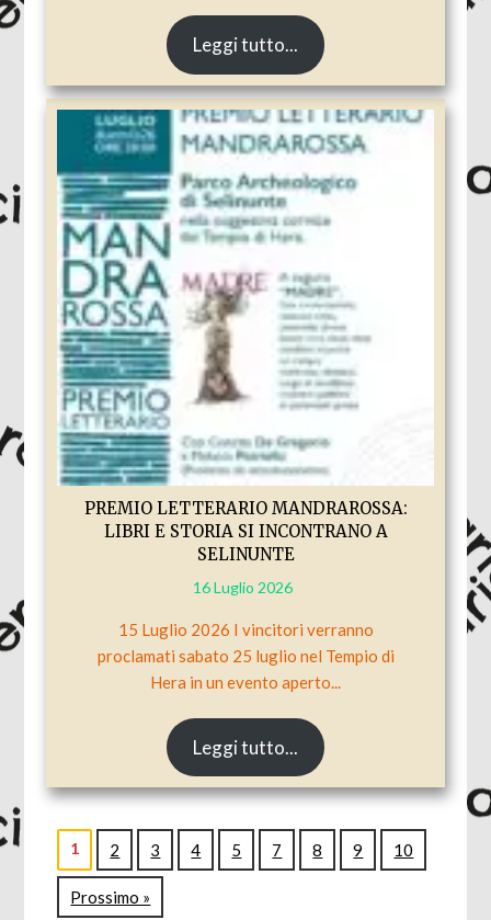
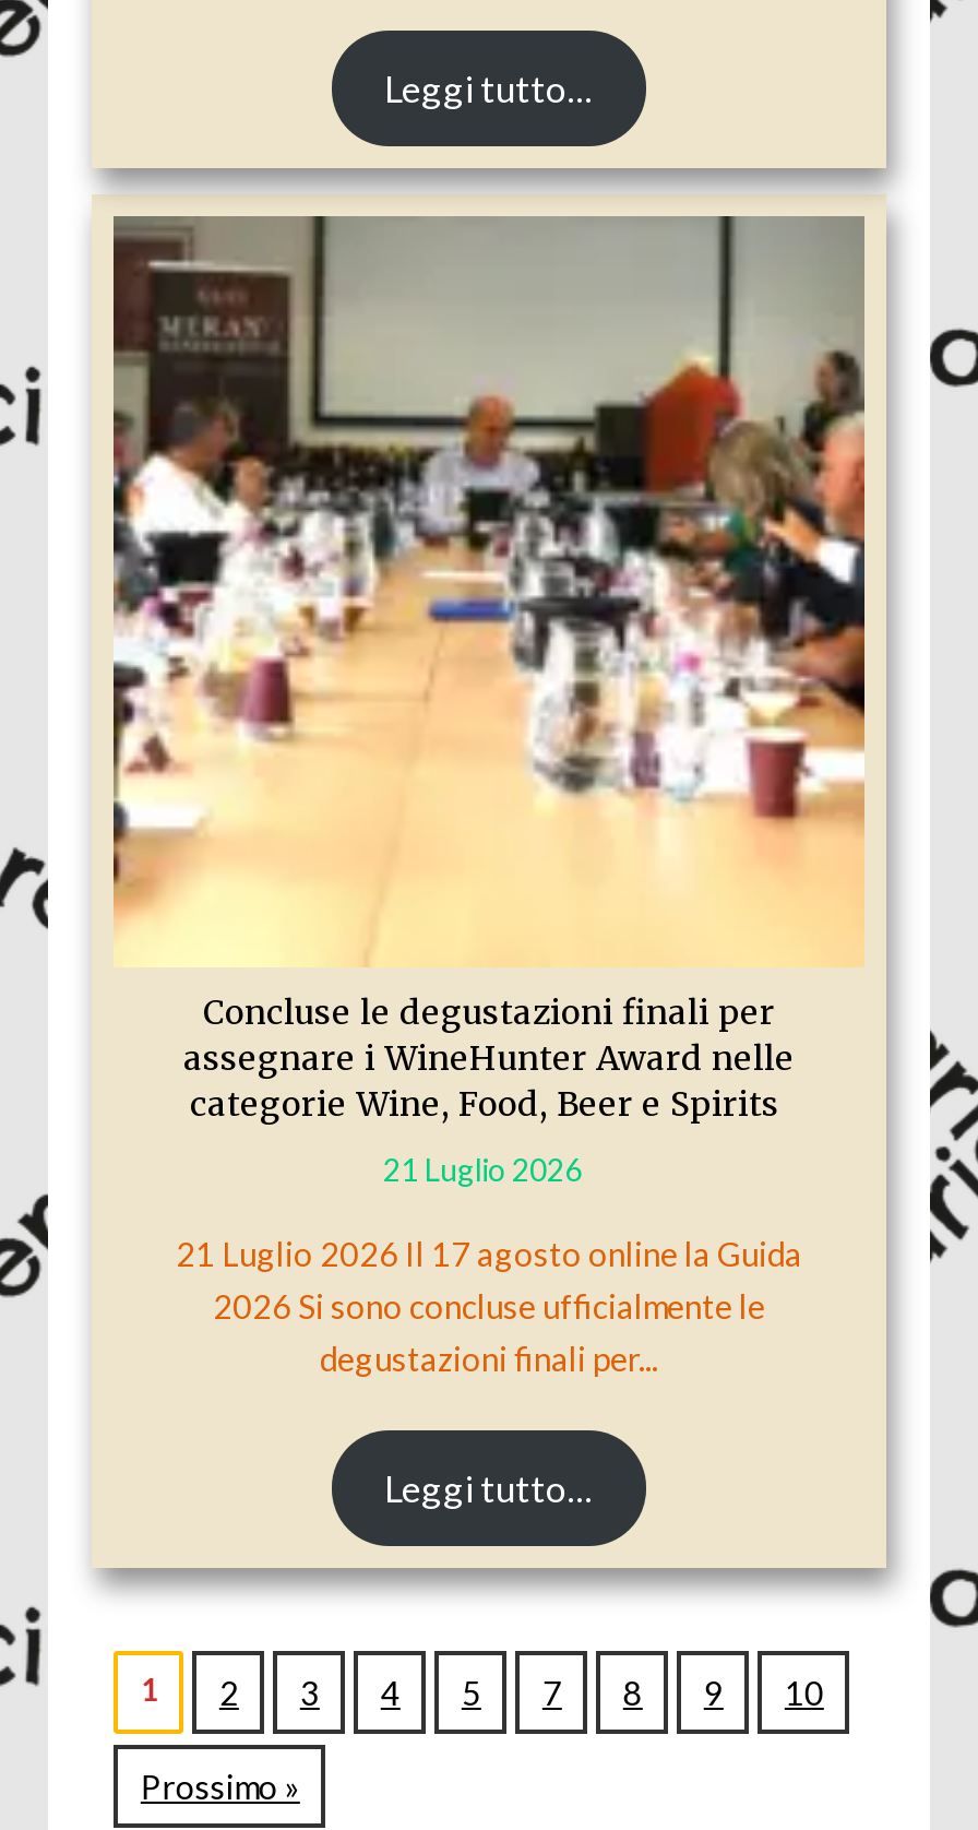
- [image]
- PREMIO LETTERARIO MANDRAROSSA:
- LIBRI E STORIA SI INCONTRANO A
- SELINUNTE
+ [image]
+ Concluse le degustazioni finali per
+ assegnare i WineHunter Award nelle
+ categorie Wine, Food, Beer e Spirits

- 16 Luglio 2026
+ 21 Luglio 2026

- 15 Luglio 2026 I vincitori verranno
- proclamati sabato 25 luglio nel Tempio di
- Hera in un evento aperto...
+ 21 Luglio 2026 Il 17 agosto online la Guida
+ 2026 Si sono concluse ufficialmente le
+ degustazioni finali per...
